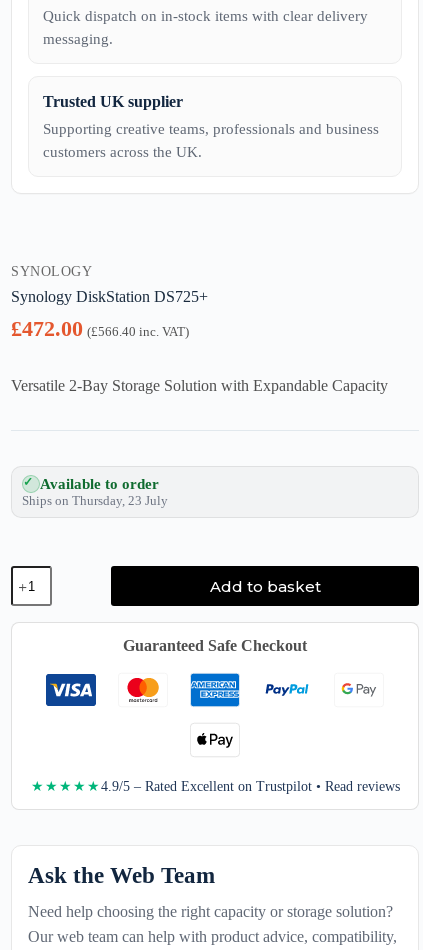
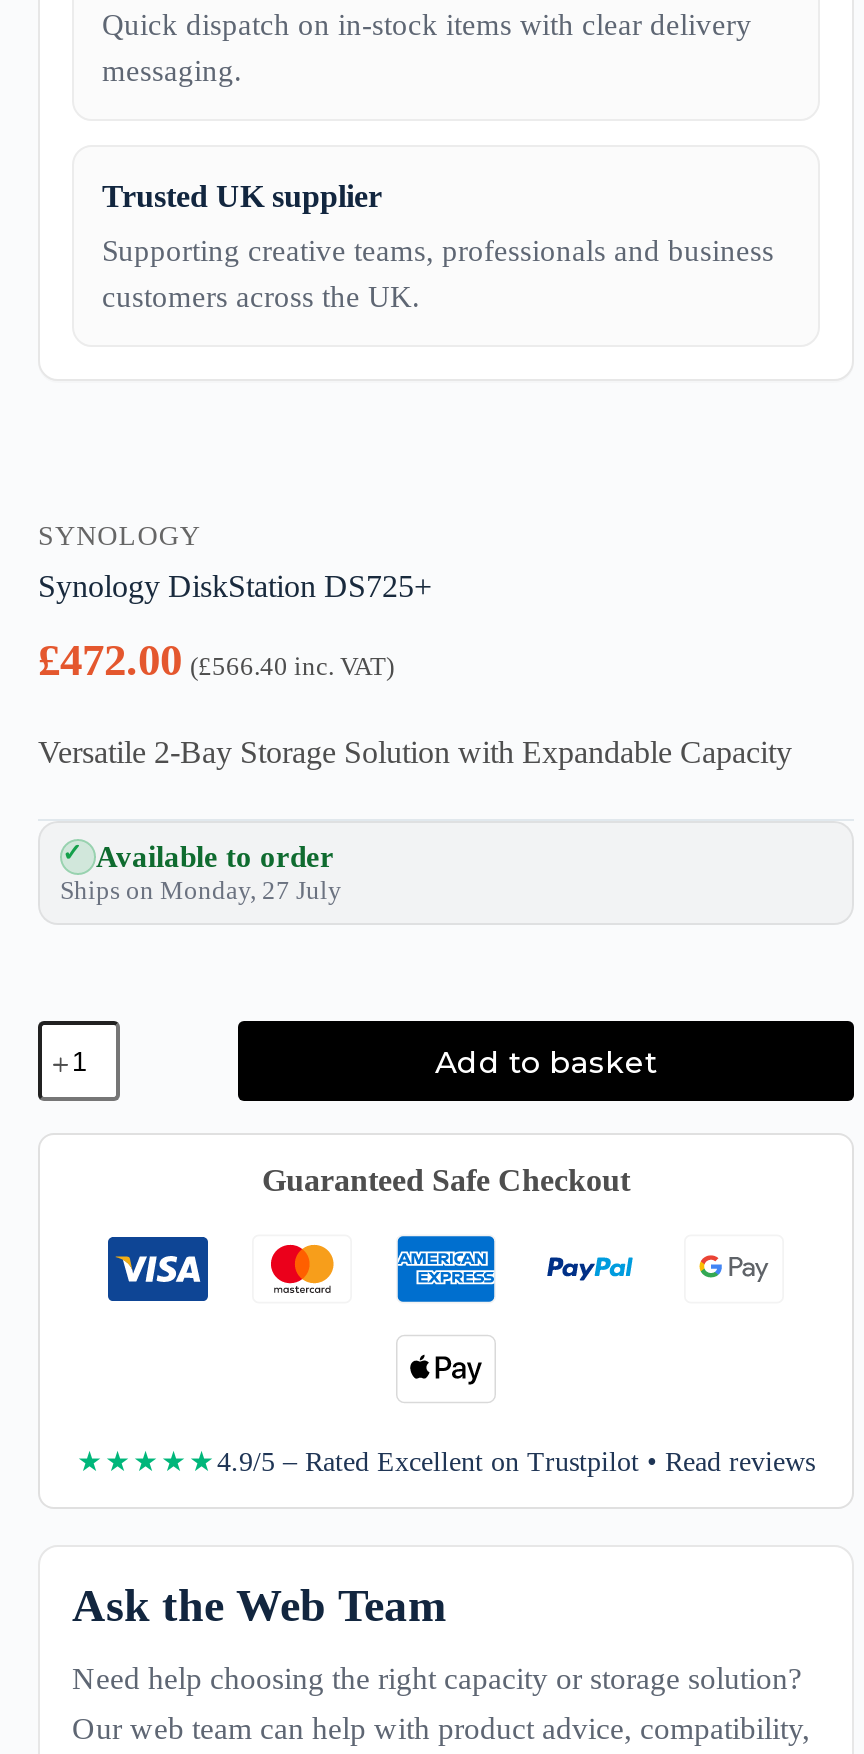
- Ships on Thursday, 23 July
+ Ships on Monday, 27 July
